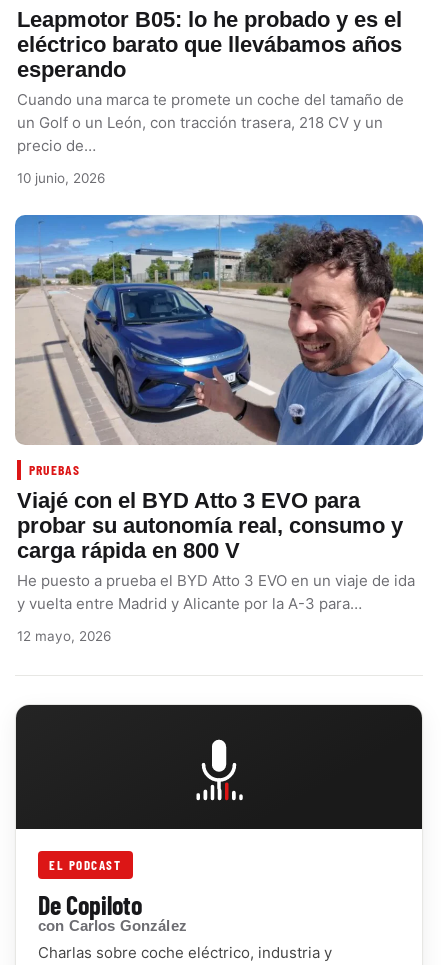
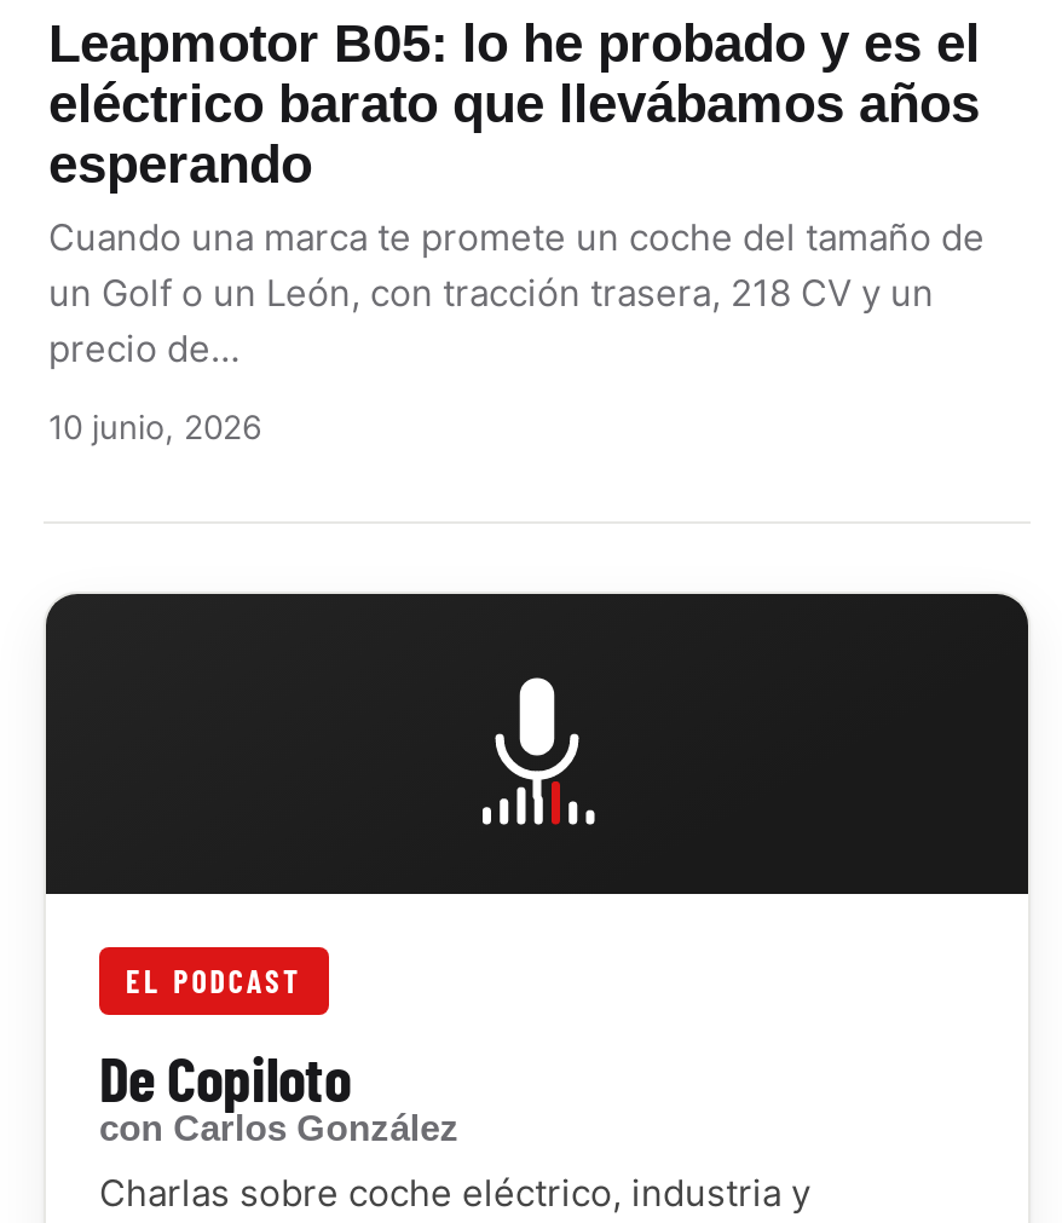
- [image]
- PRUEBAS
- Viajé con el BYD Atto 3 EVO para
- probar su autonomía real, consumo y
- carga rápida en 800 V
- He puesto a prueba el BYD Atto 3 EVO en un viaje de ida
- y vuelta entre Madrid y Alicante por la A-3 para…
- 12 mayo, 2026
